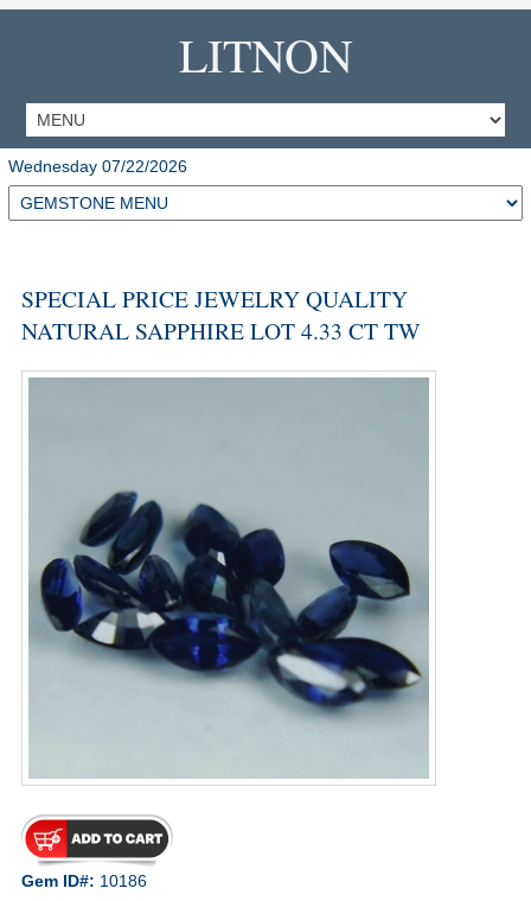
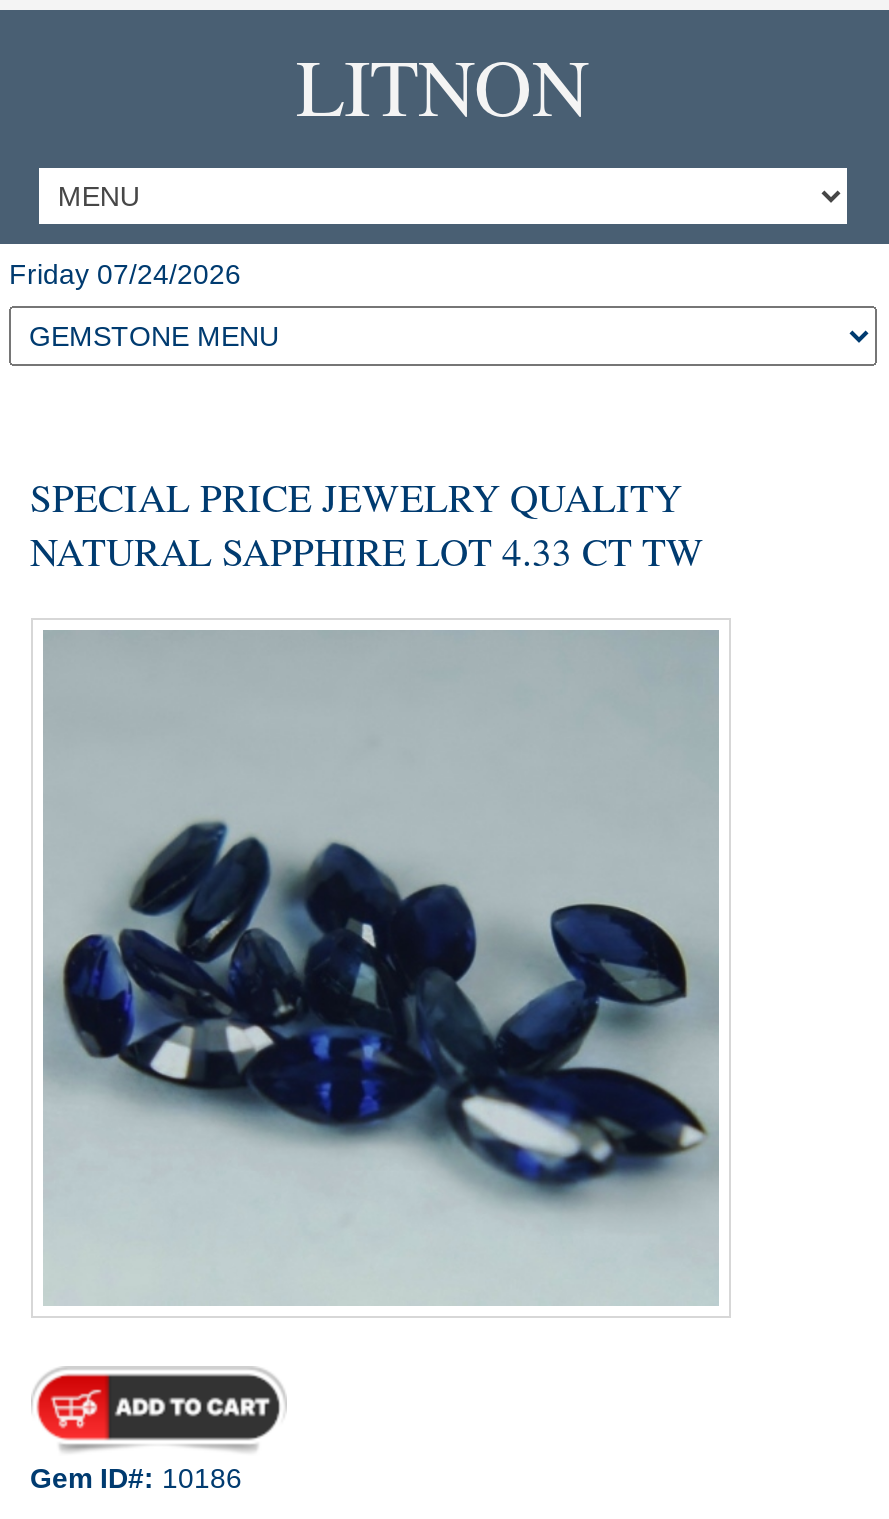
- Wednesday 07/22/2026
+ Friday 07/24/2026
